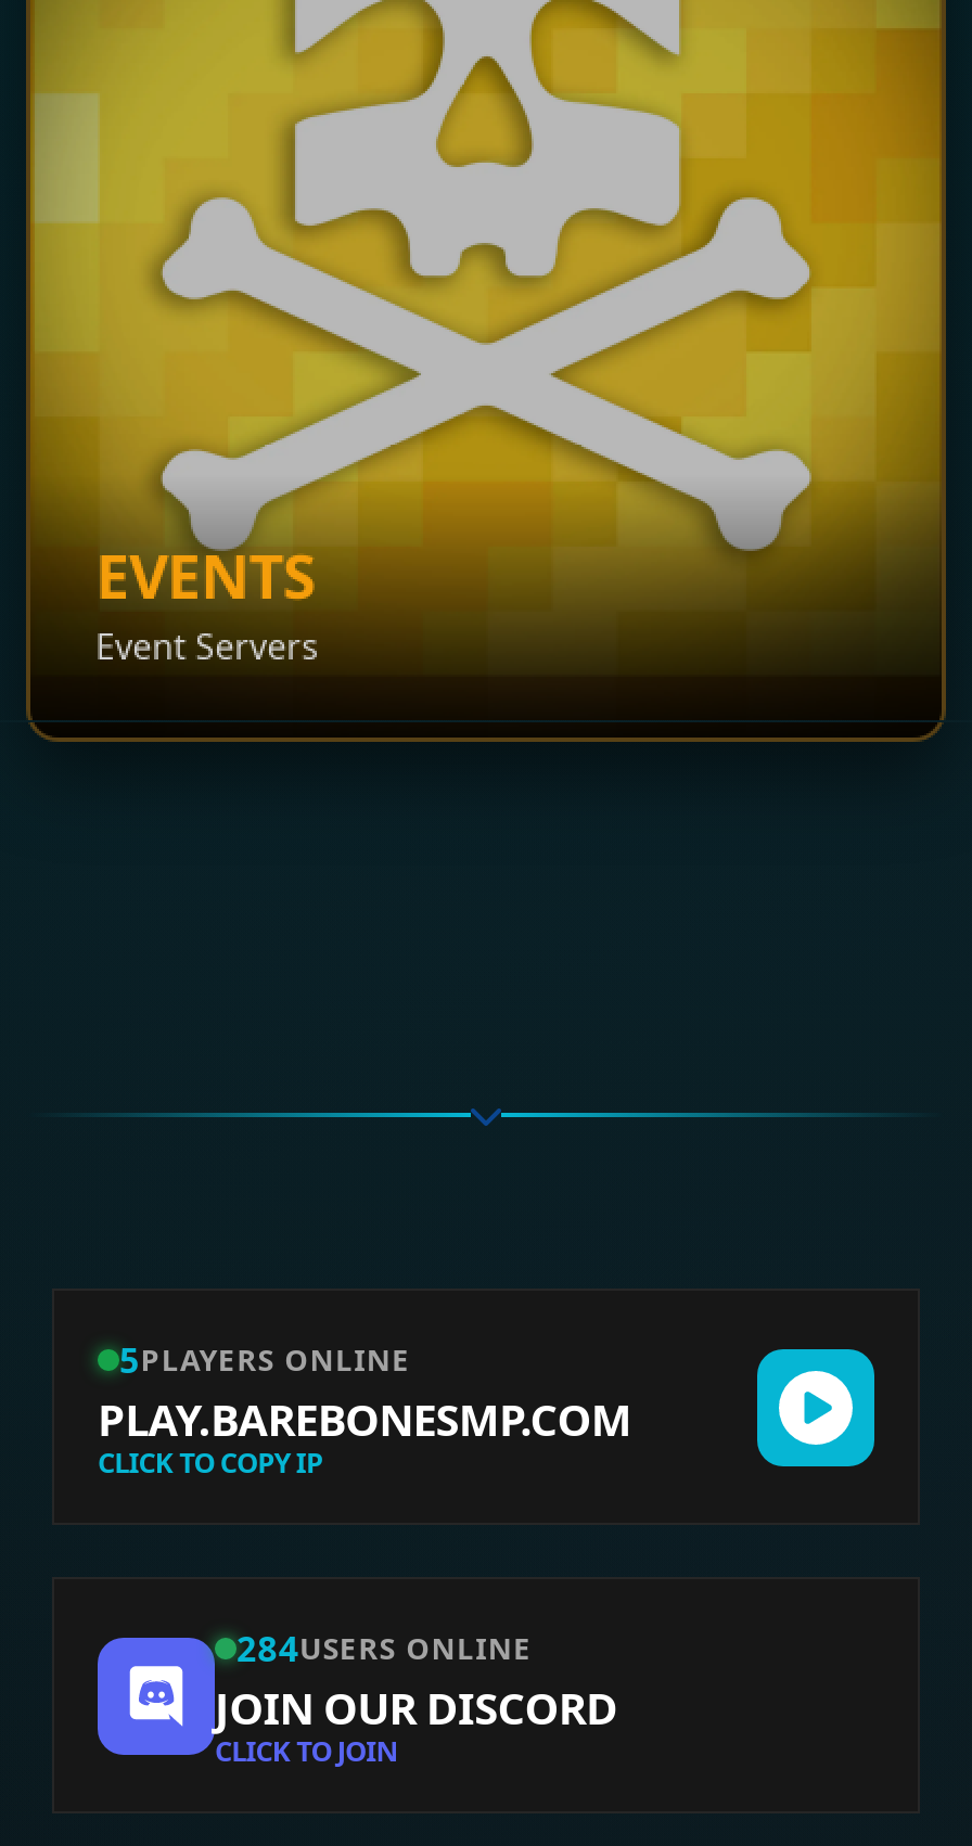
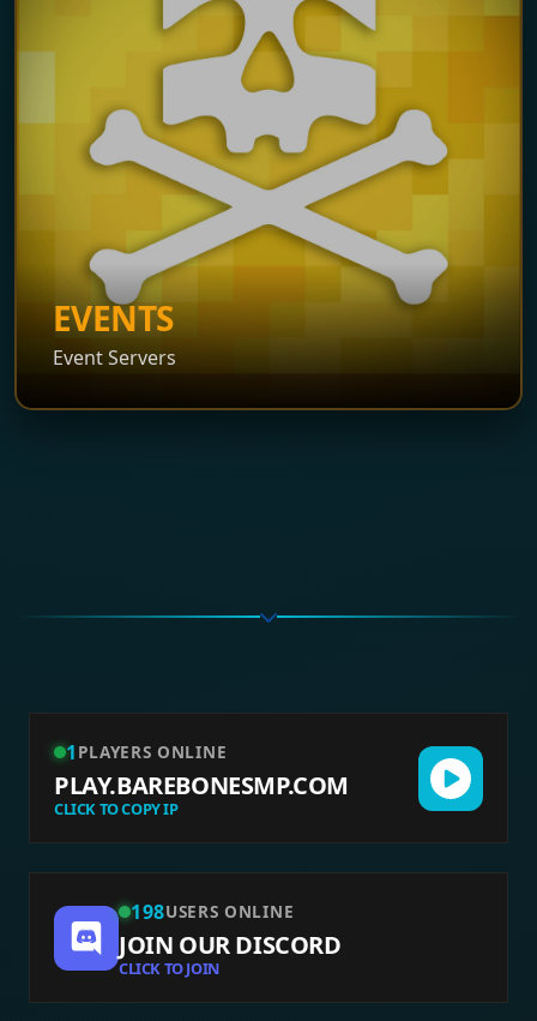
- 5PLAYERS ONLINE
+ 1PLAYERS ONLINE

- 284USERS ONLINE
+ 198USERS ONLINE
